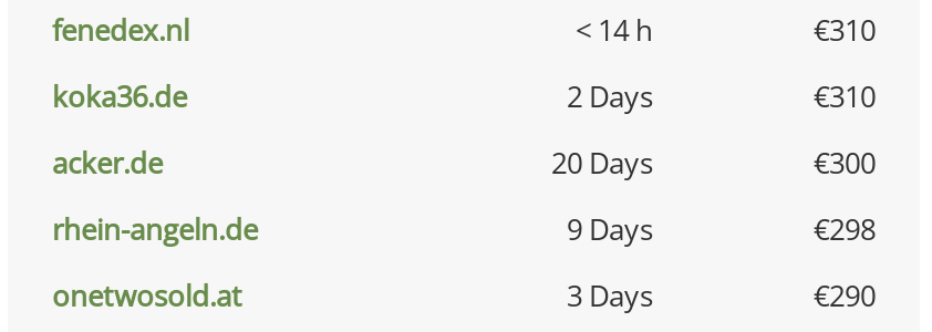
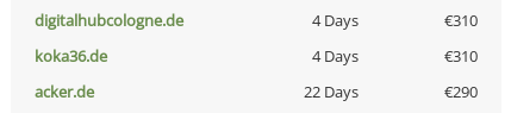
- fenedex.nl
- < 14 h
+ digitalhubcologne.de
+ 4 Days

- 2 Days
+ 4 Days

- 20 Days
- €300
- rhein-angeln.de
- 9 Days
- €298
- onetwosold.at
- 3 Days
+ 22 Days
